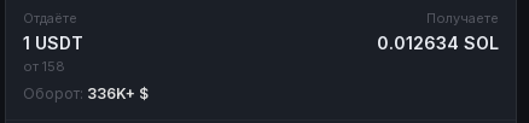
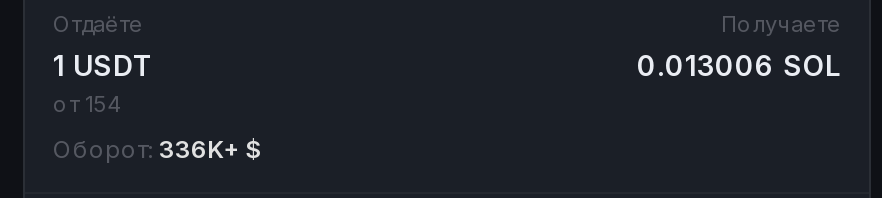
- 0.012634 SOL
+ 0.013006 SOL

- от 158
+ от 154
